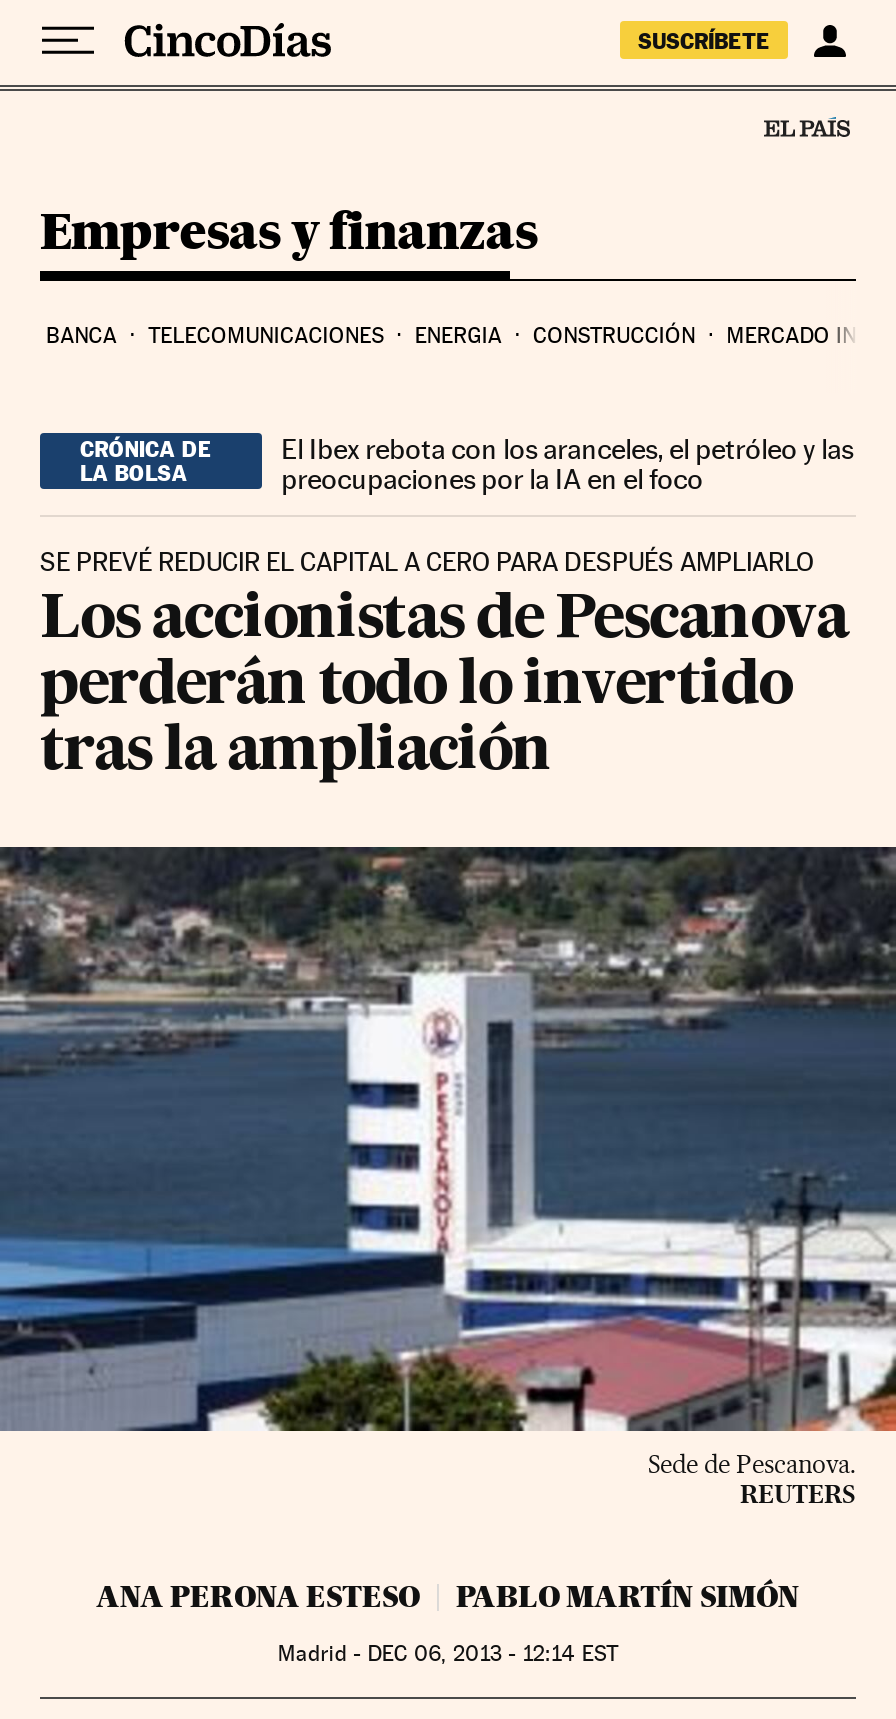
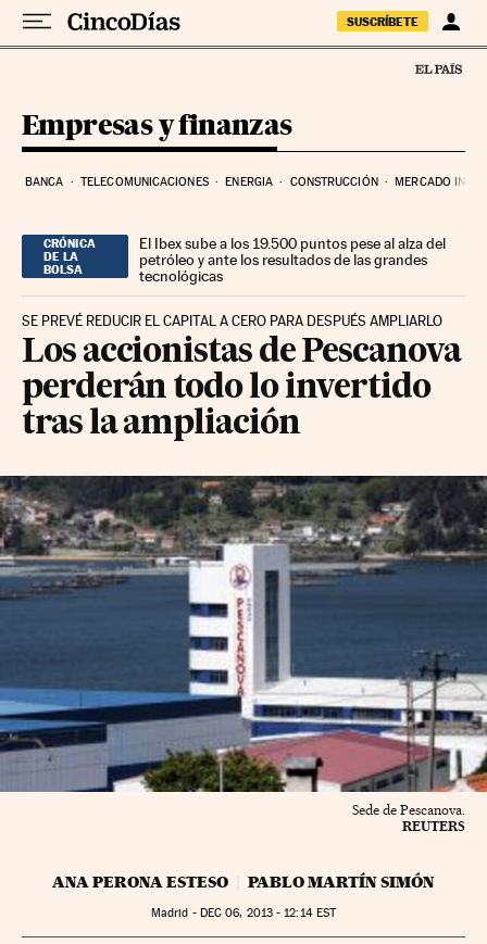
- El Ibex rebota con los aranceles, el petróleo y las
- preocupaciones por la IA en el foco
+ El Ibex sube a los 19.500 puntos pese al alza del
+ petróleo y ante los resultados de las grandes
+ tecnológicas
